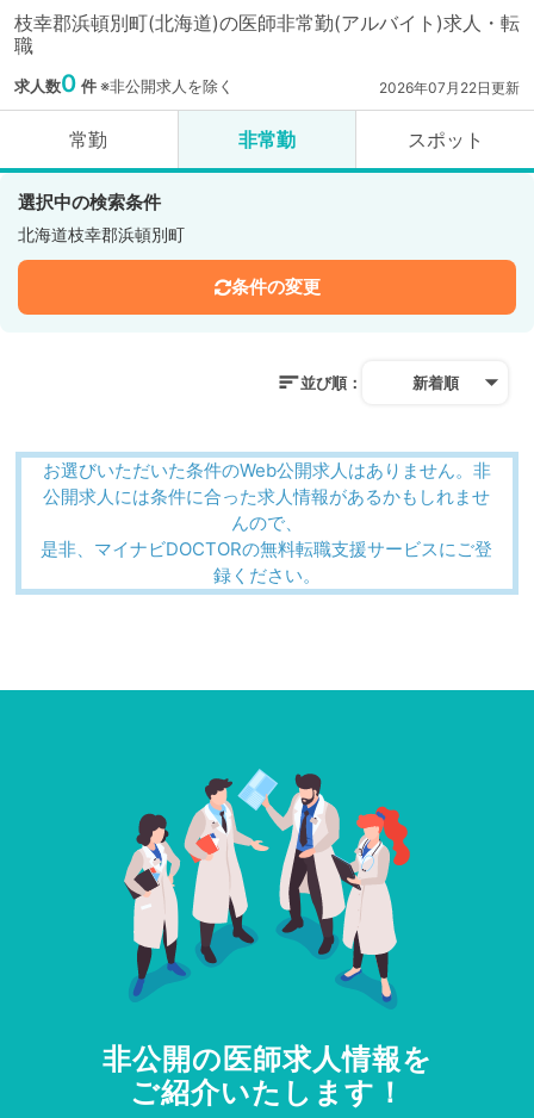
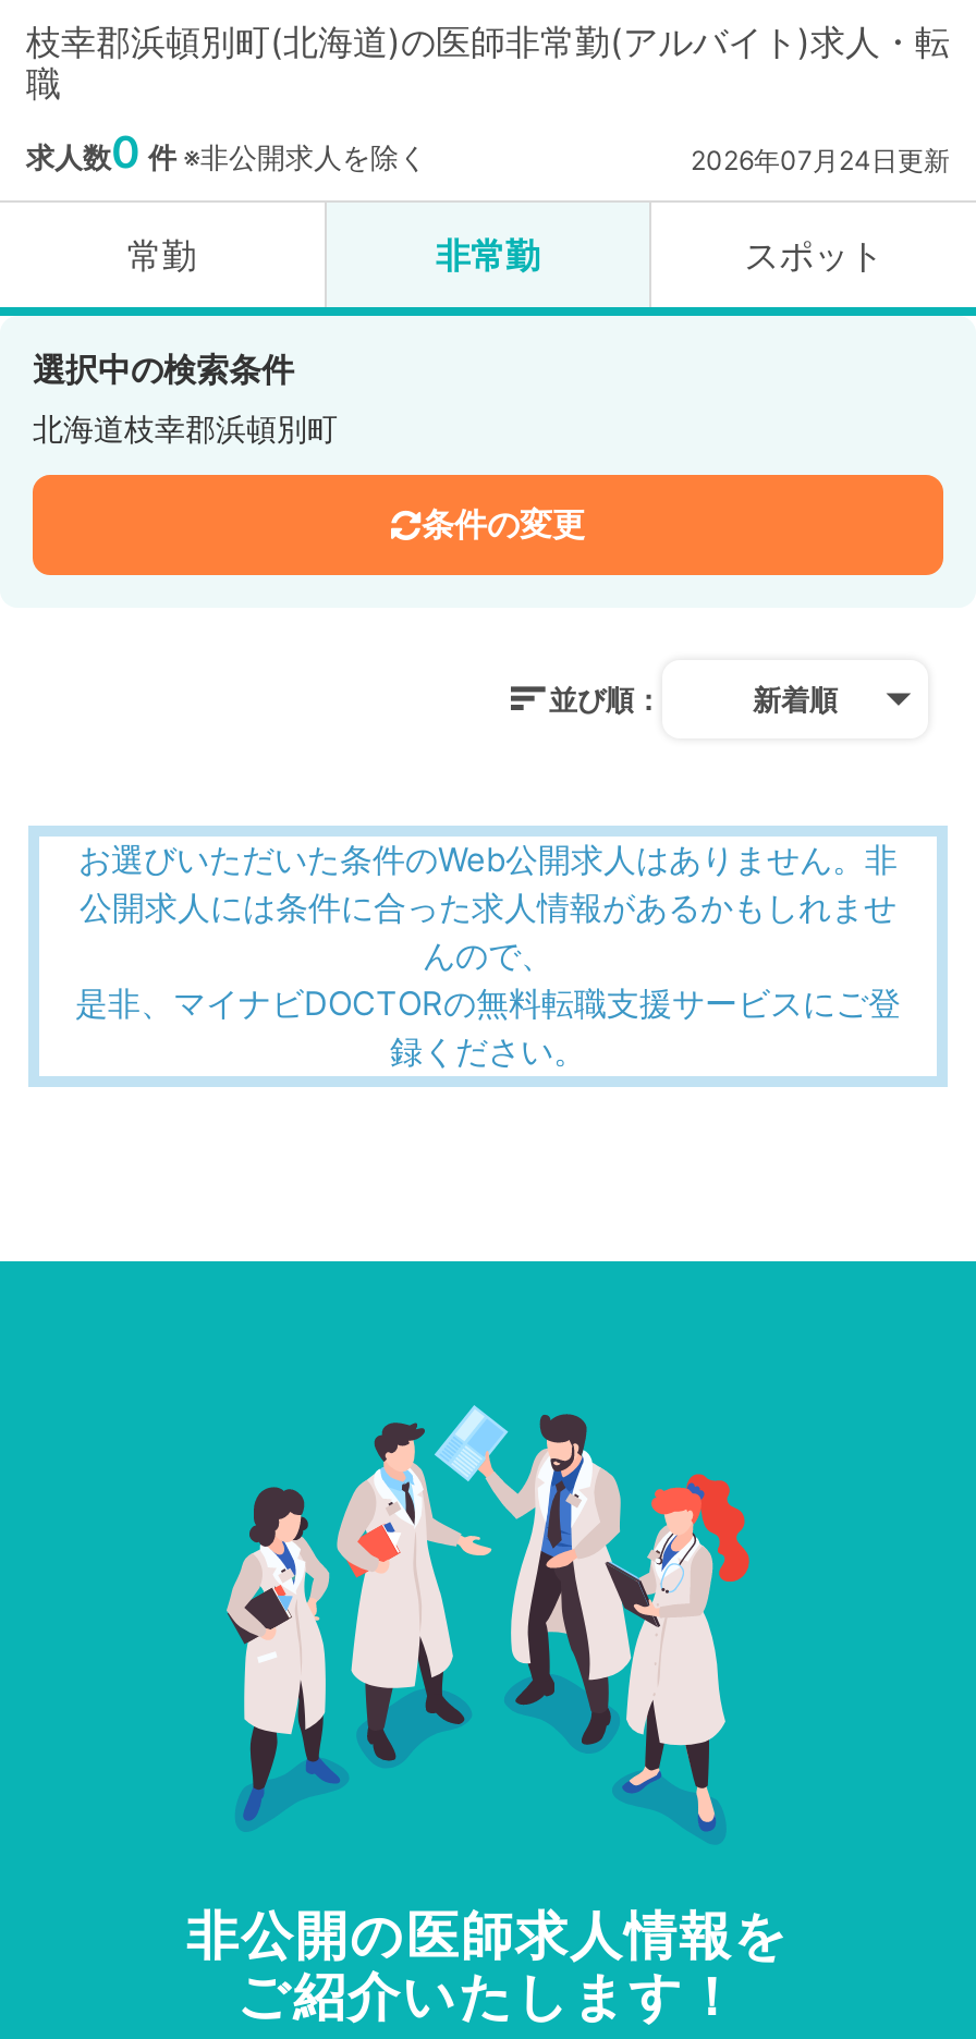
- 2026年07月22日更新
+ 2026年07月24日更新
